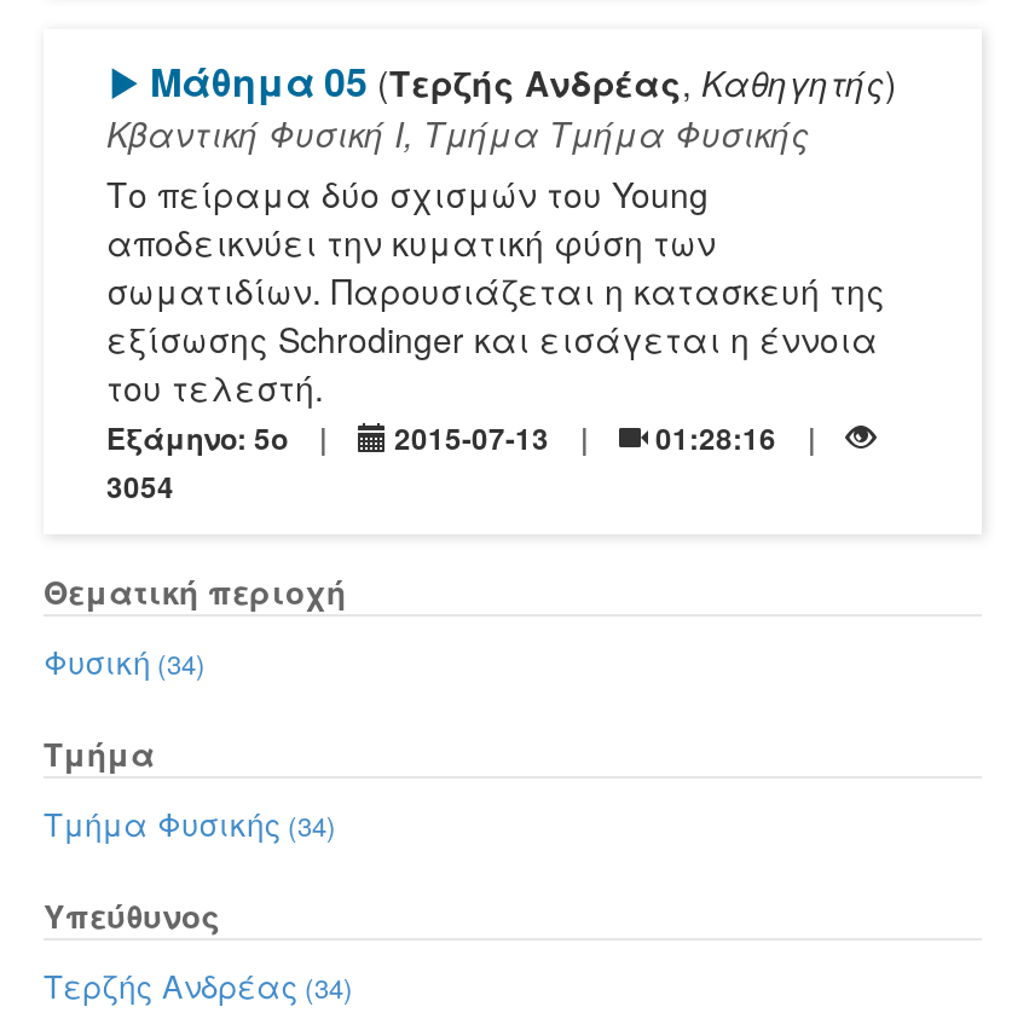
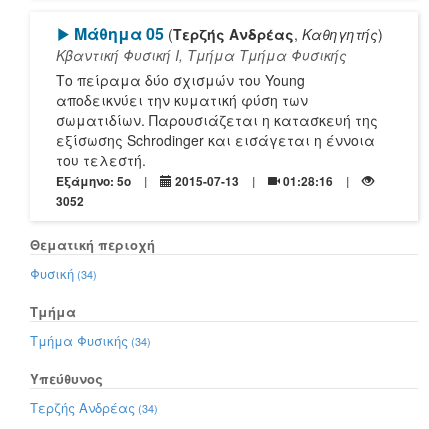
- 3054
+ 3052
